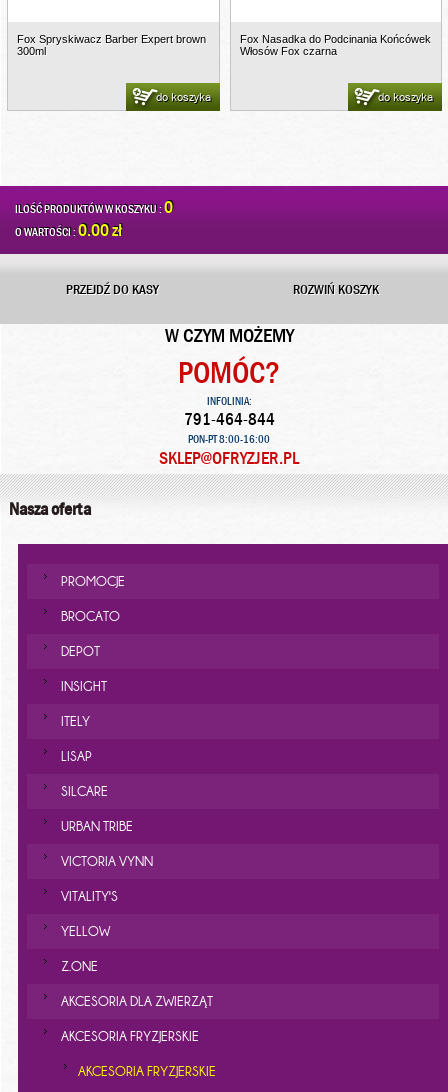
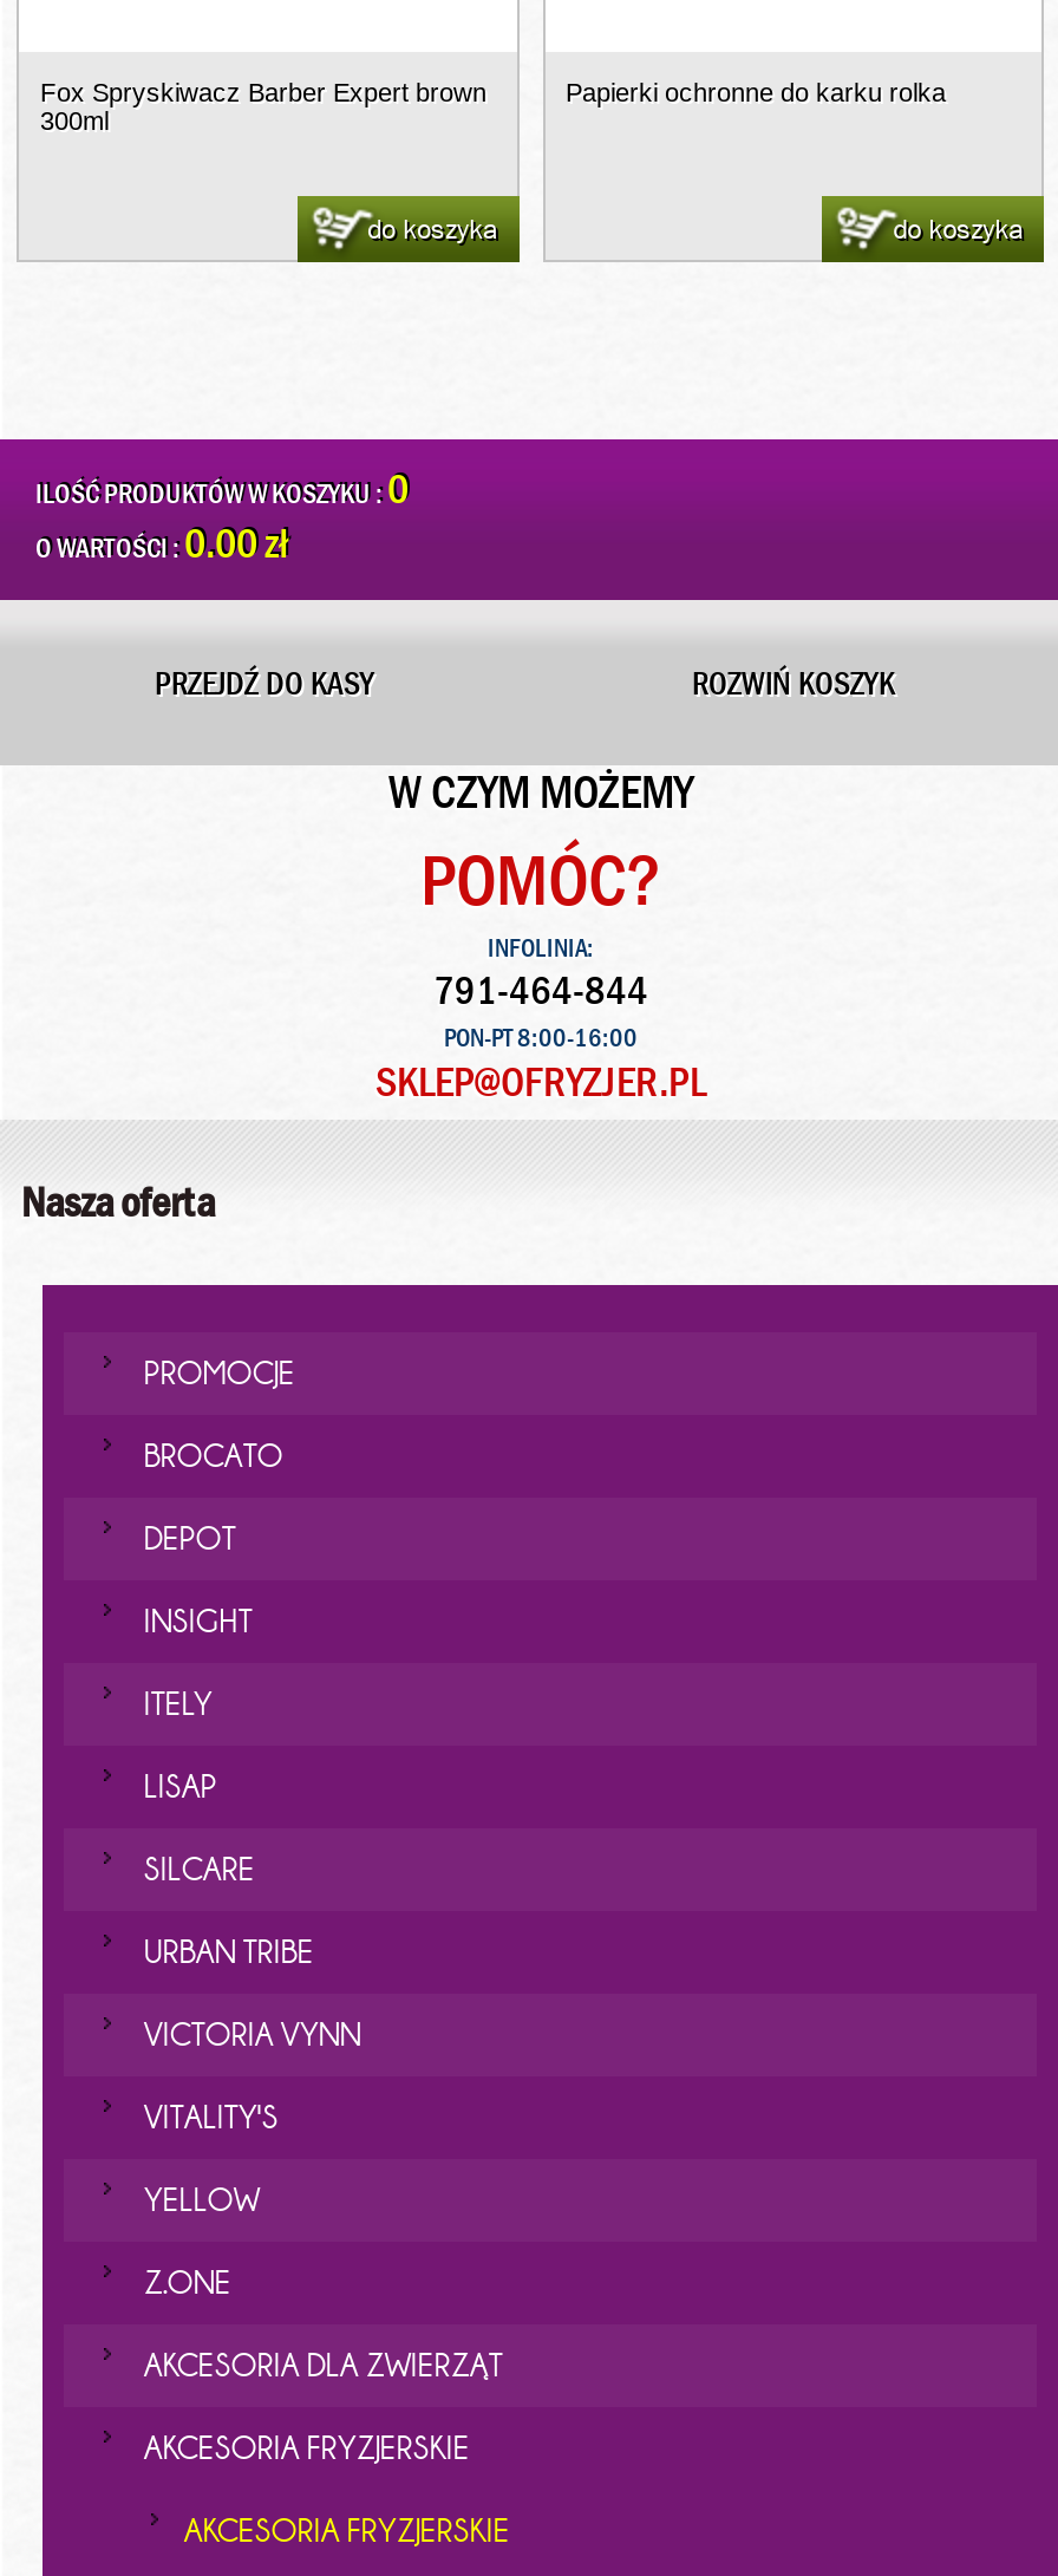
- Fox Nasadka do Podcinania Końcówek
- Włosów Fox czarna
+ Papierki ochronne do karku rolka
